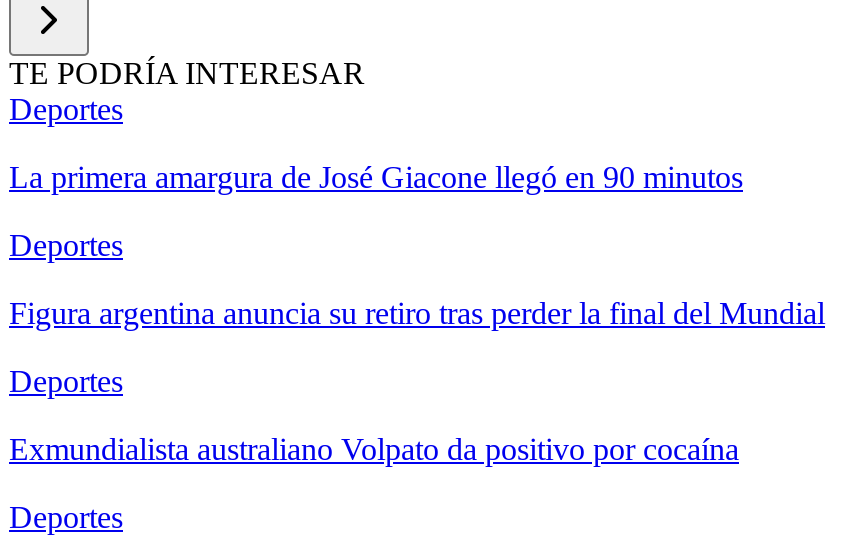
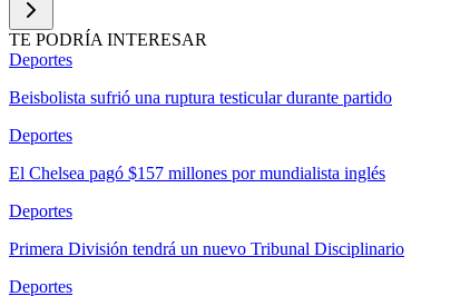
- La primera amargura de José Giacone llegó en 90 minutos
+ Beisbolista sufrió una ruptura testicular durante partido

- Figura argentina anuncia su retiro tras perder la final del Mundial
+ El Chelsea pagó $157 millones por mundialista inglés

- Exmundialista australiano Volpato da positivo por cocaína
+ Primera División tendrá un nuevo Tribunal Disciplinario
